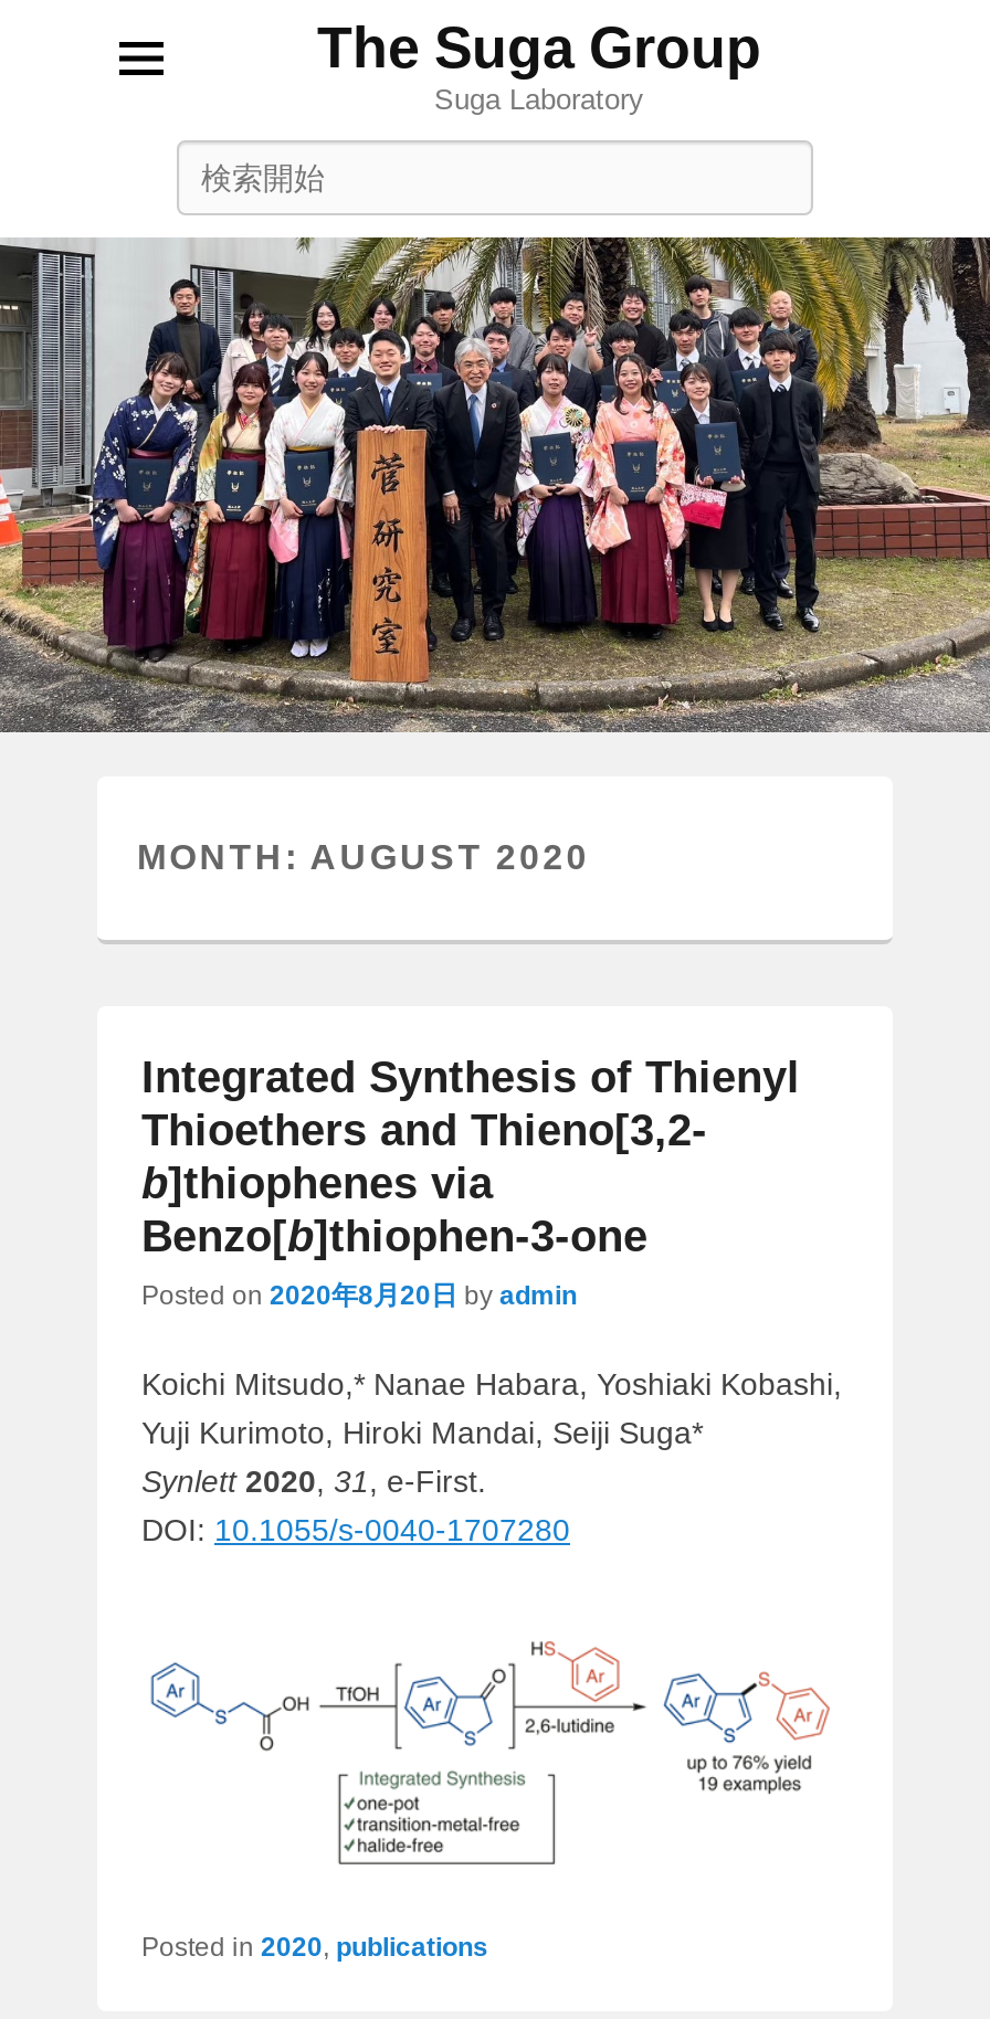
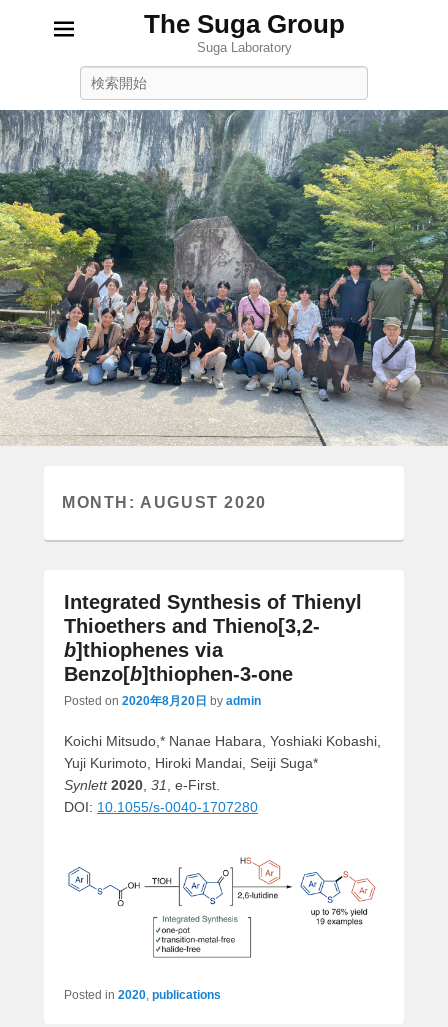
- [image]
+ [image]
